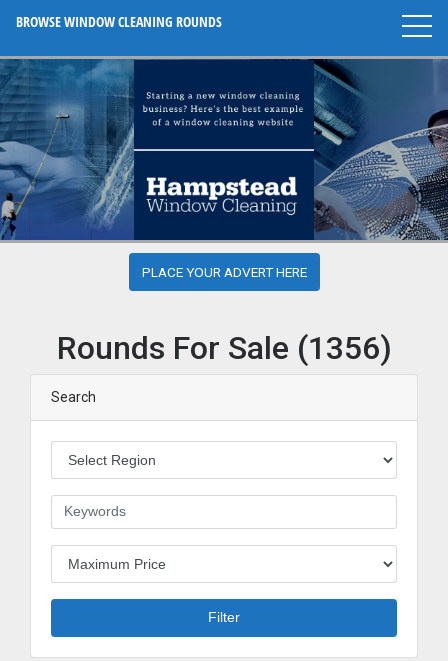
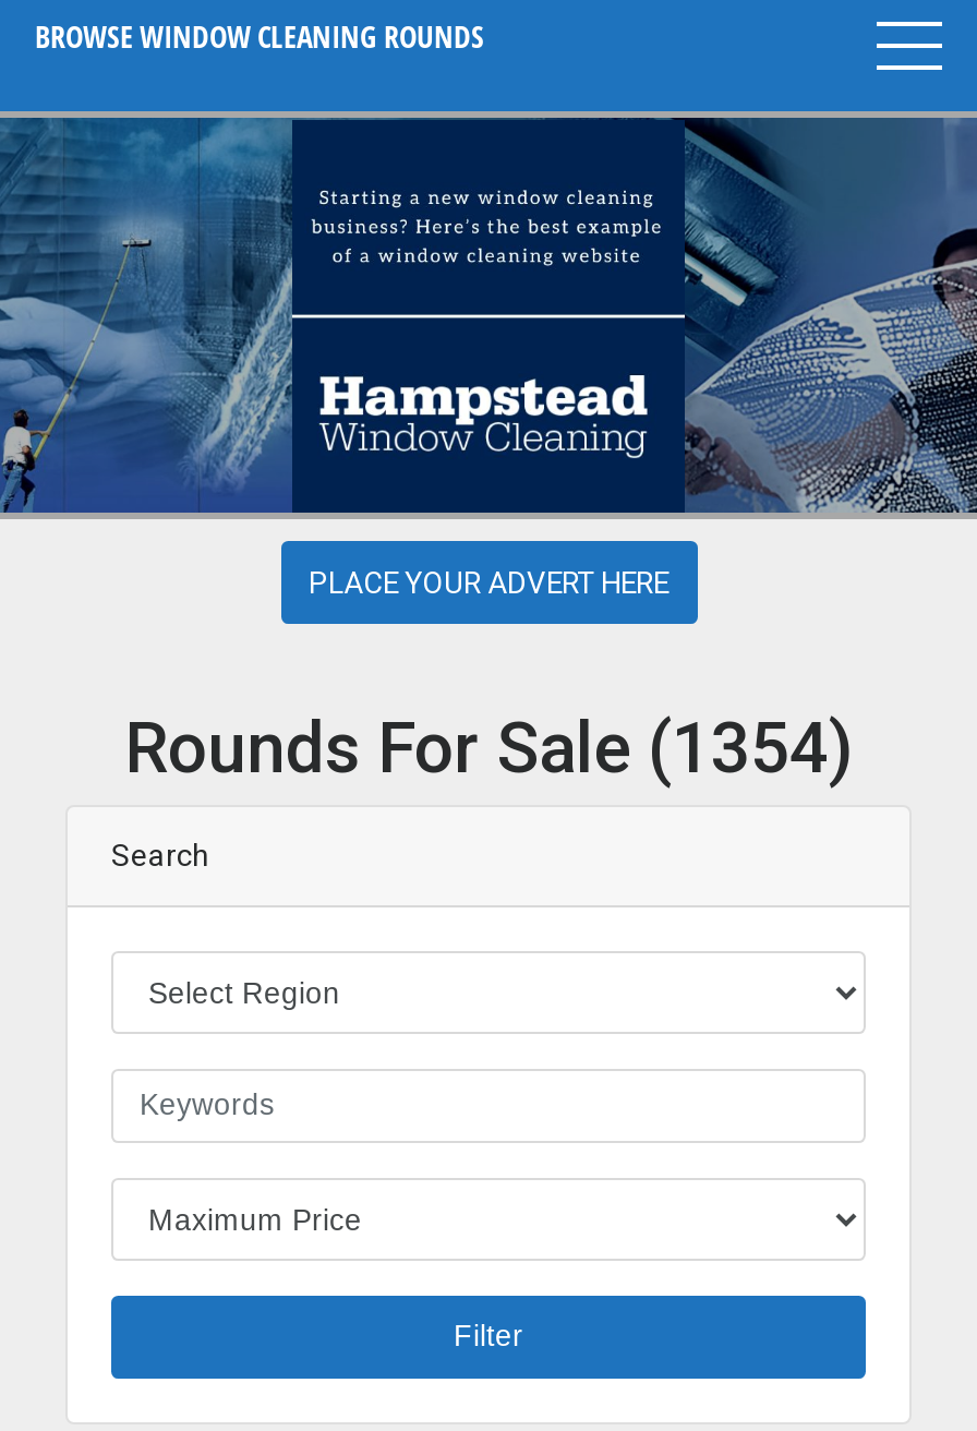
- Rounds For Sale (1356)
+ Rounds For Sale (1354)
